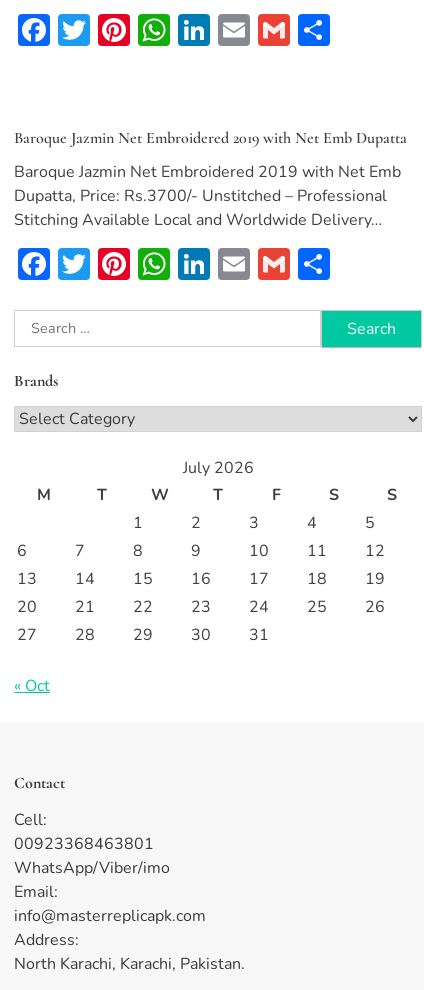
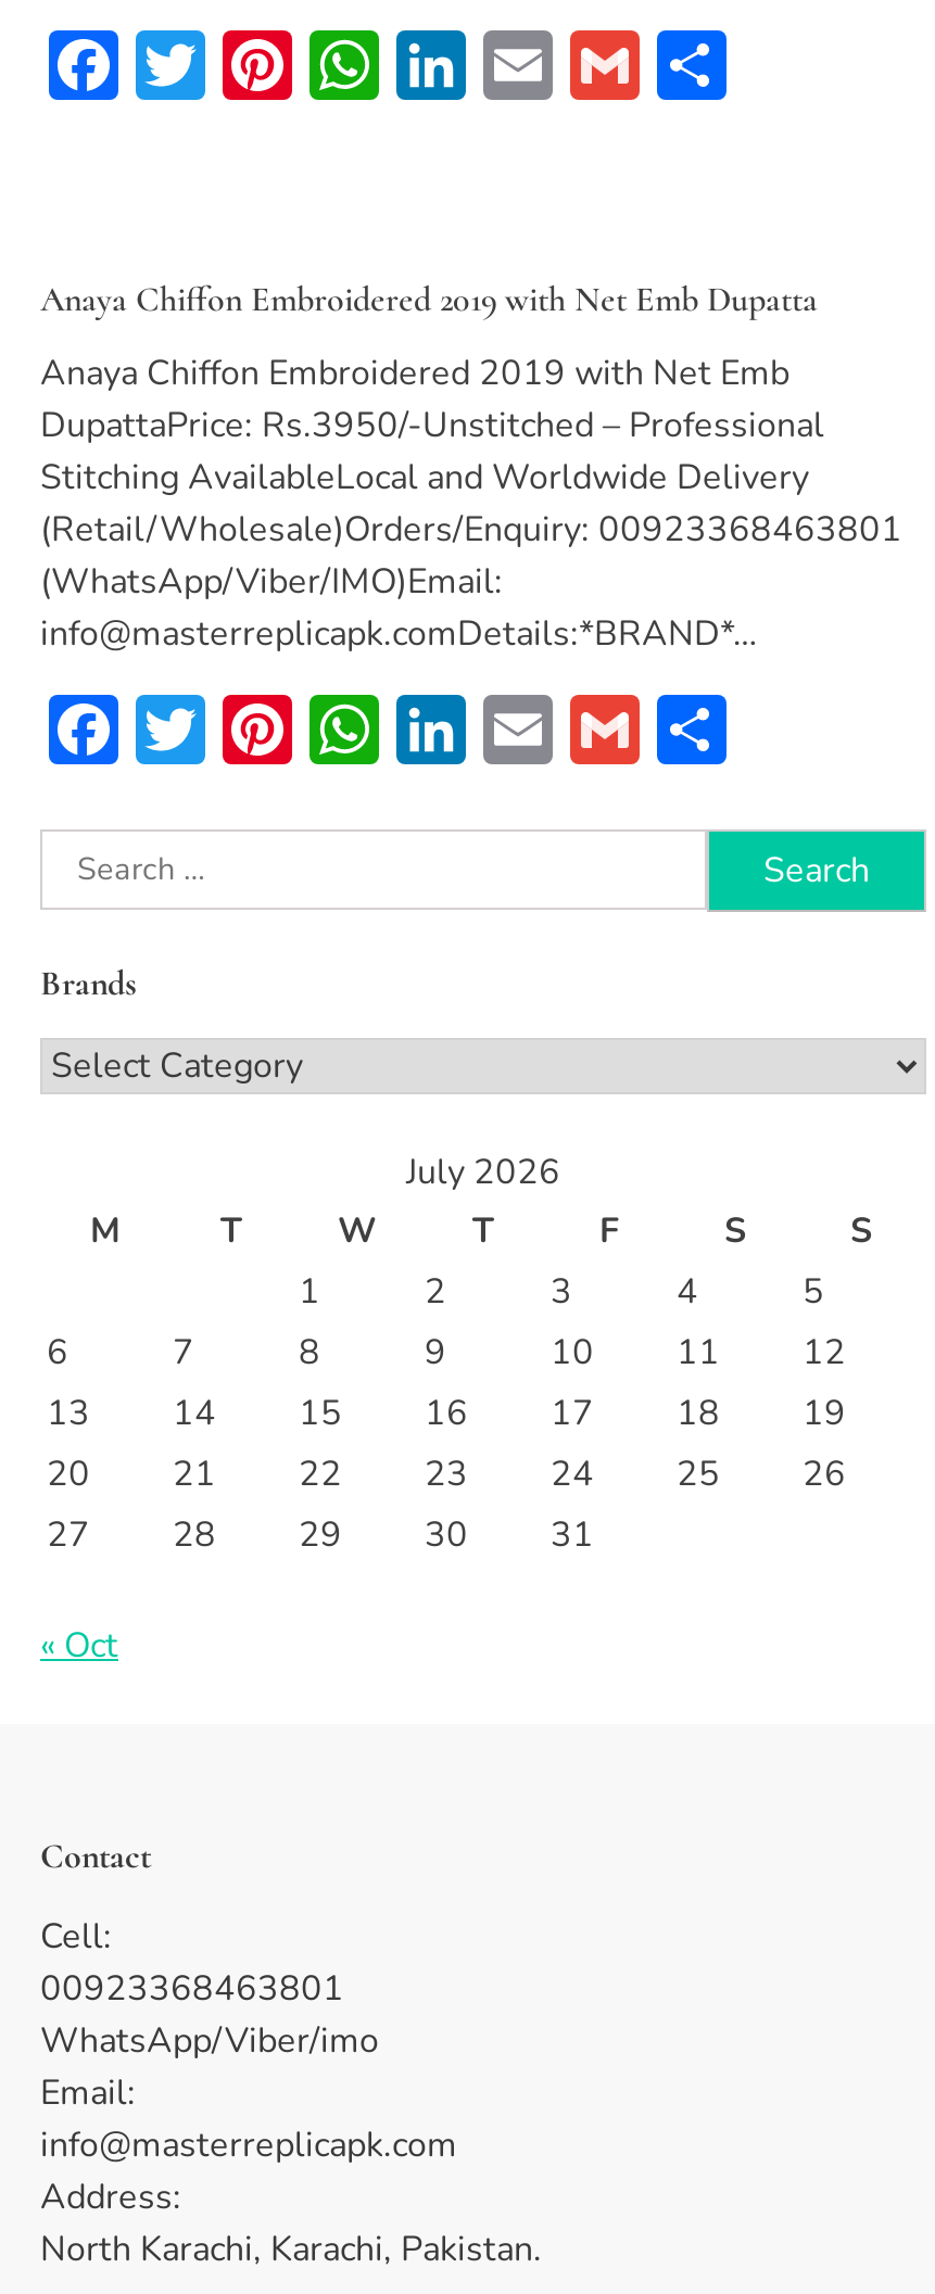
- Baroque Jazmin Net Embroidered 2019 with Net Emb Dupatta
+ Anaya Chiffon Embroidered 2019 with Net Emb Dupatta

- Baroque Jazmin Net Embroidered 2019 with Net Emb
- Dupatta, Price: Rs.3700/- Unstitched – Professional
- Stitching Available Local and Worldwide Delivery…
+ Anaya Chiffon Embroidered 2019 with Net Emb
+ DupattaPrice: Rs.3950/-Unstitched – Professional
+ Stitching AvailableLocal and Worldwide Delivery
+ (Retail/Wholesale)Orders/Enquiry: 00923368463801
+ (WhatsApp/Viber/IMO)Email:
+ info@masterreplicapk.comDetails:*BRAND*…
